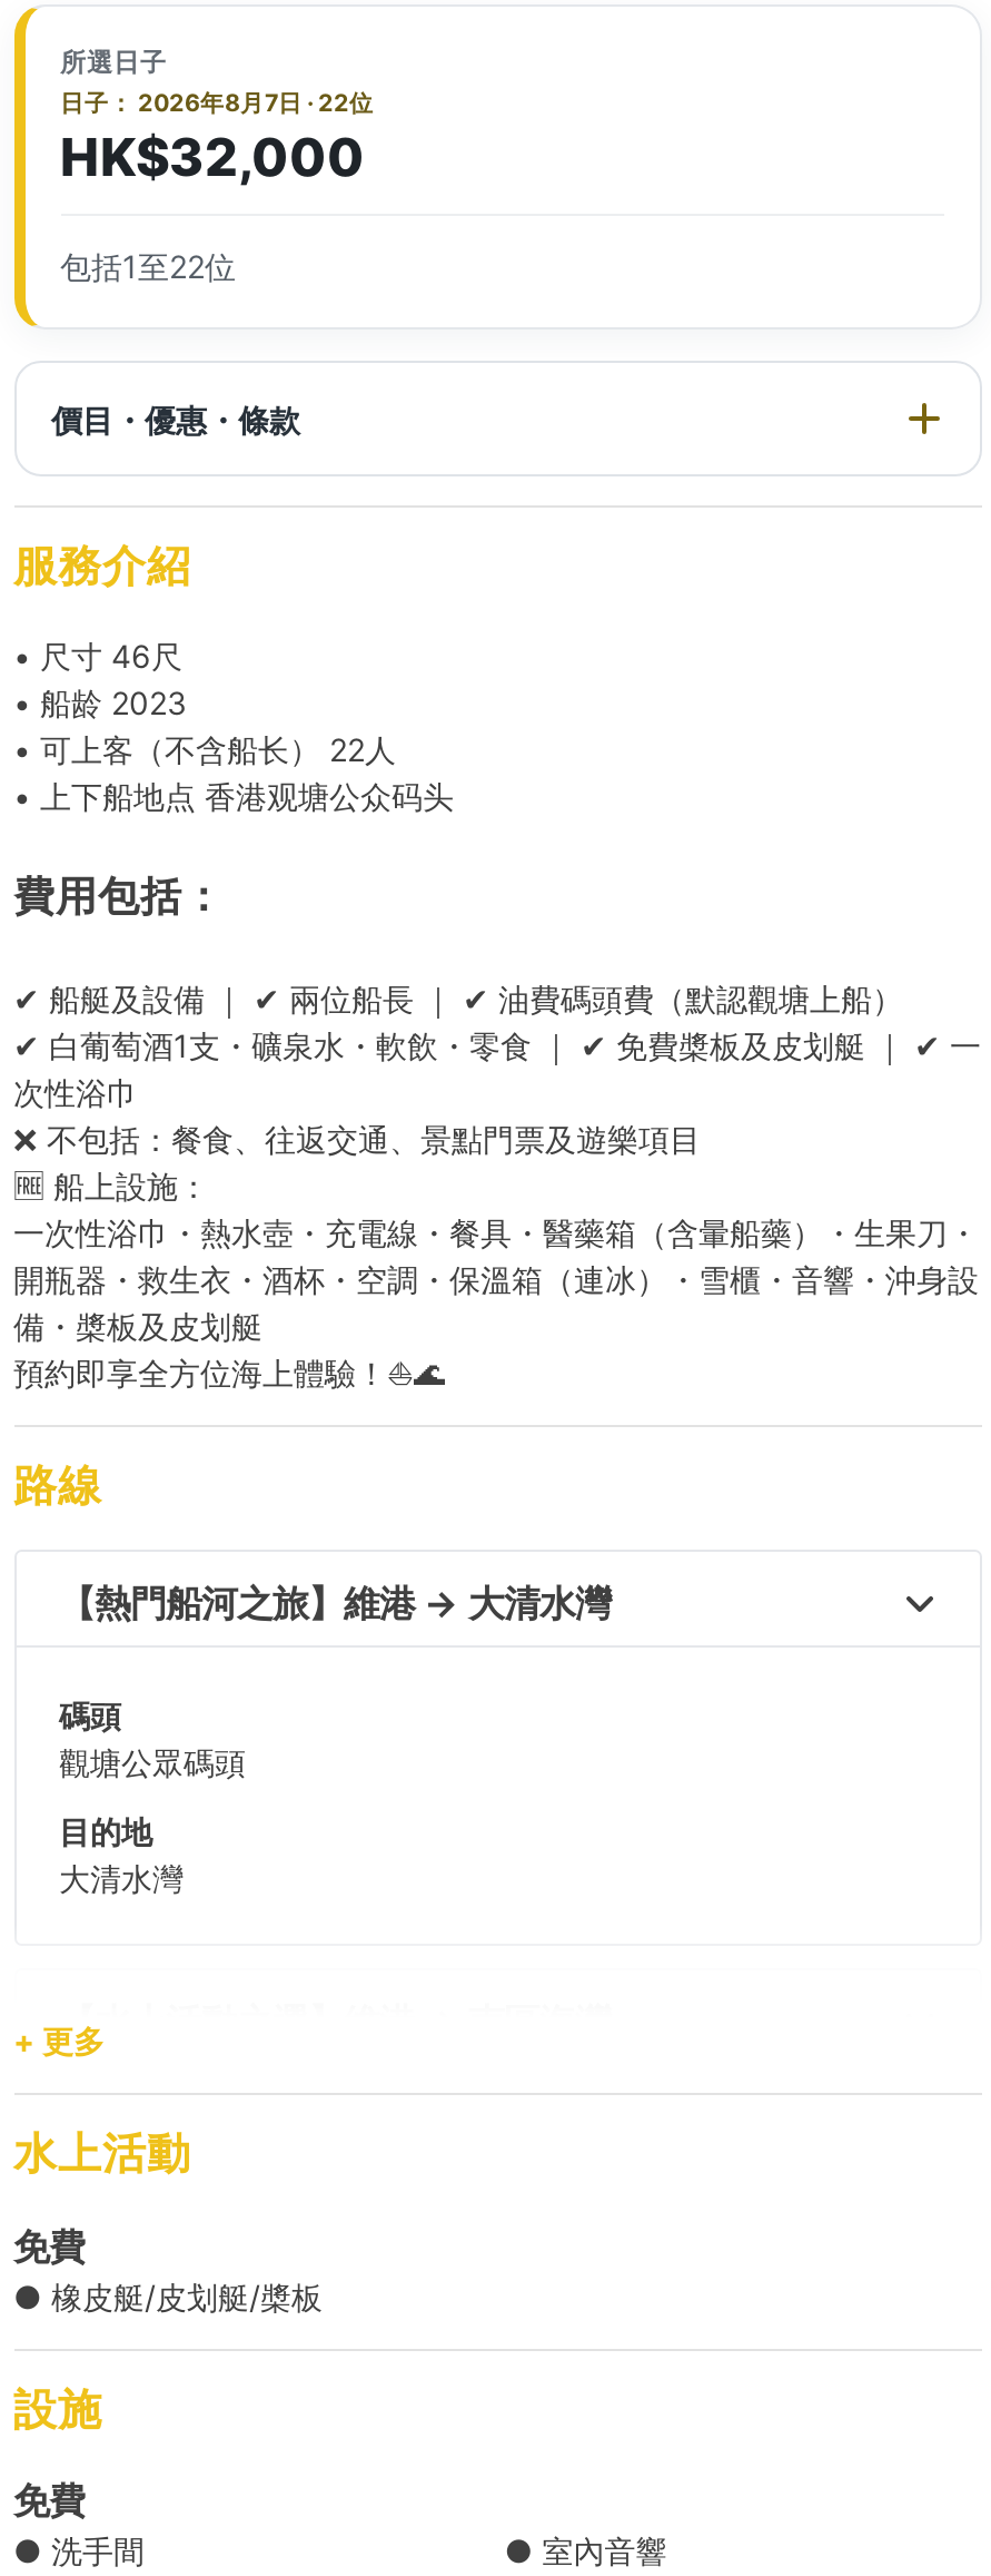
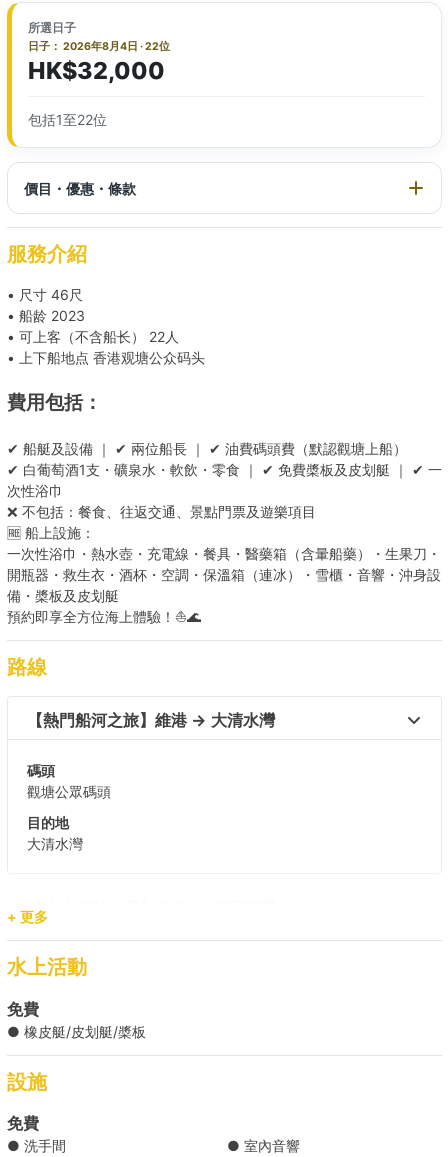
- 日子： 2026年8月7日 · 22位
+ 日子： 2026年8月4日 · 22位
